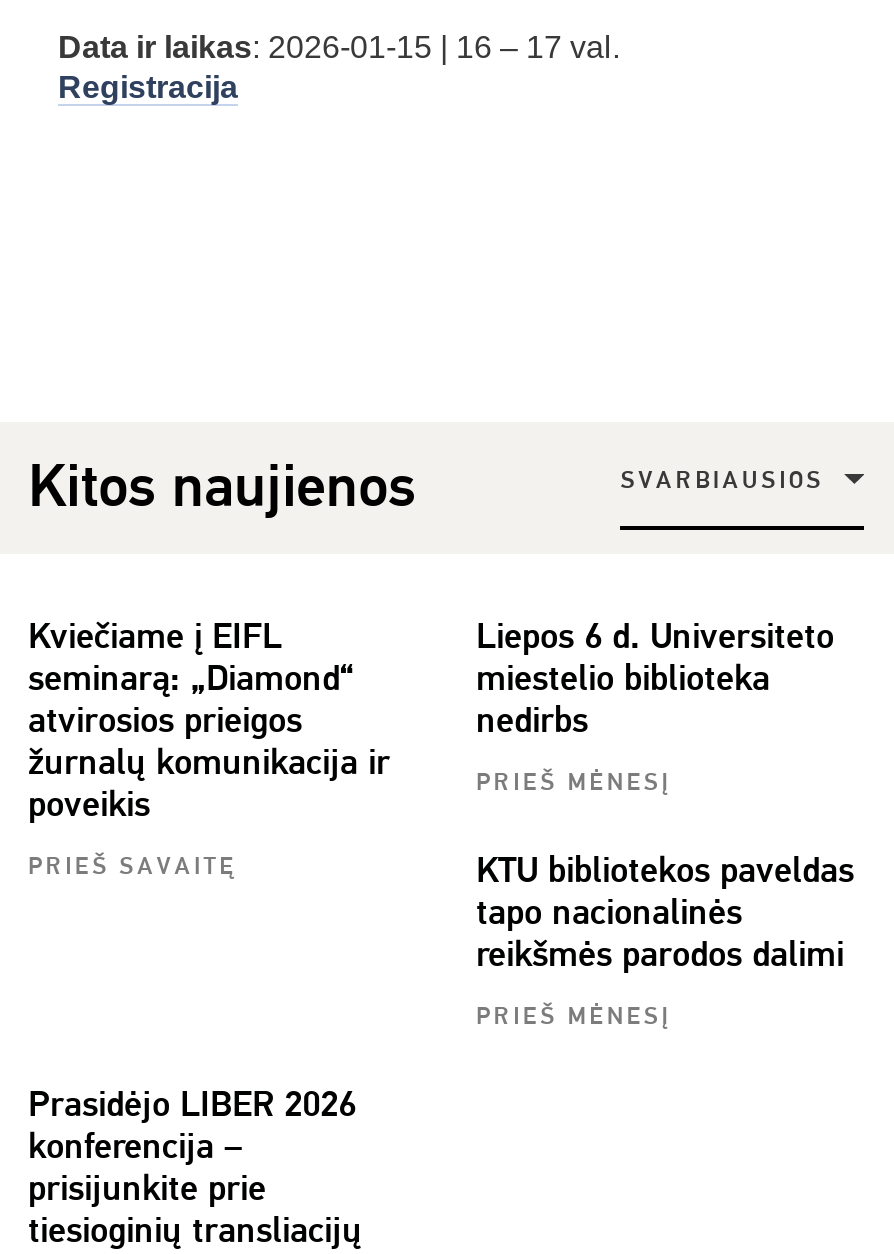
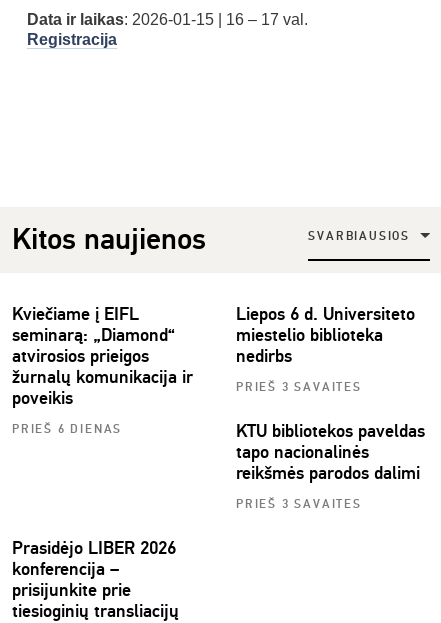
- PRIEŠ MĖNESĮ
+ PRIEŠ 3 SAVAITES

- PRIEŠ SAVAITĘ
+ PRIEŠ 6 DIENAS

- PRIEŠ MĖNESĮ
+ PRIEŠ 3 SAVAITES
